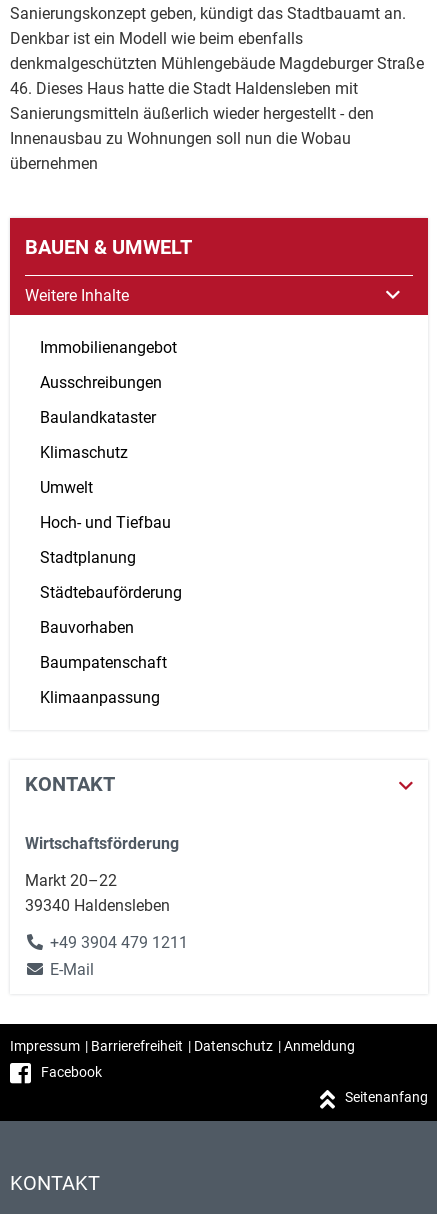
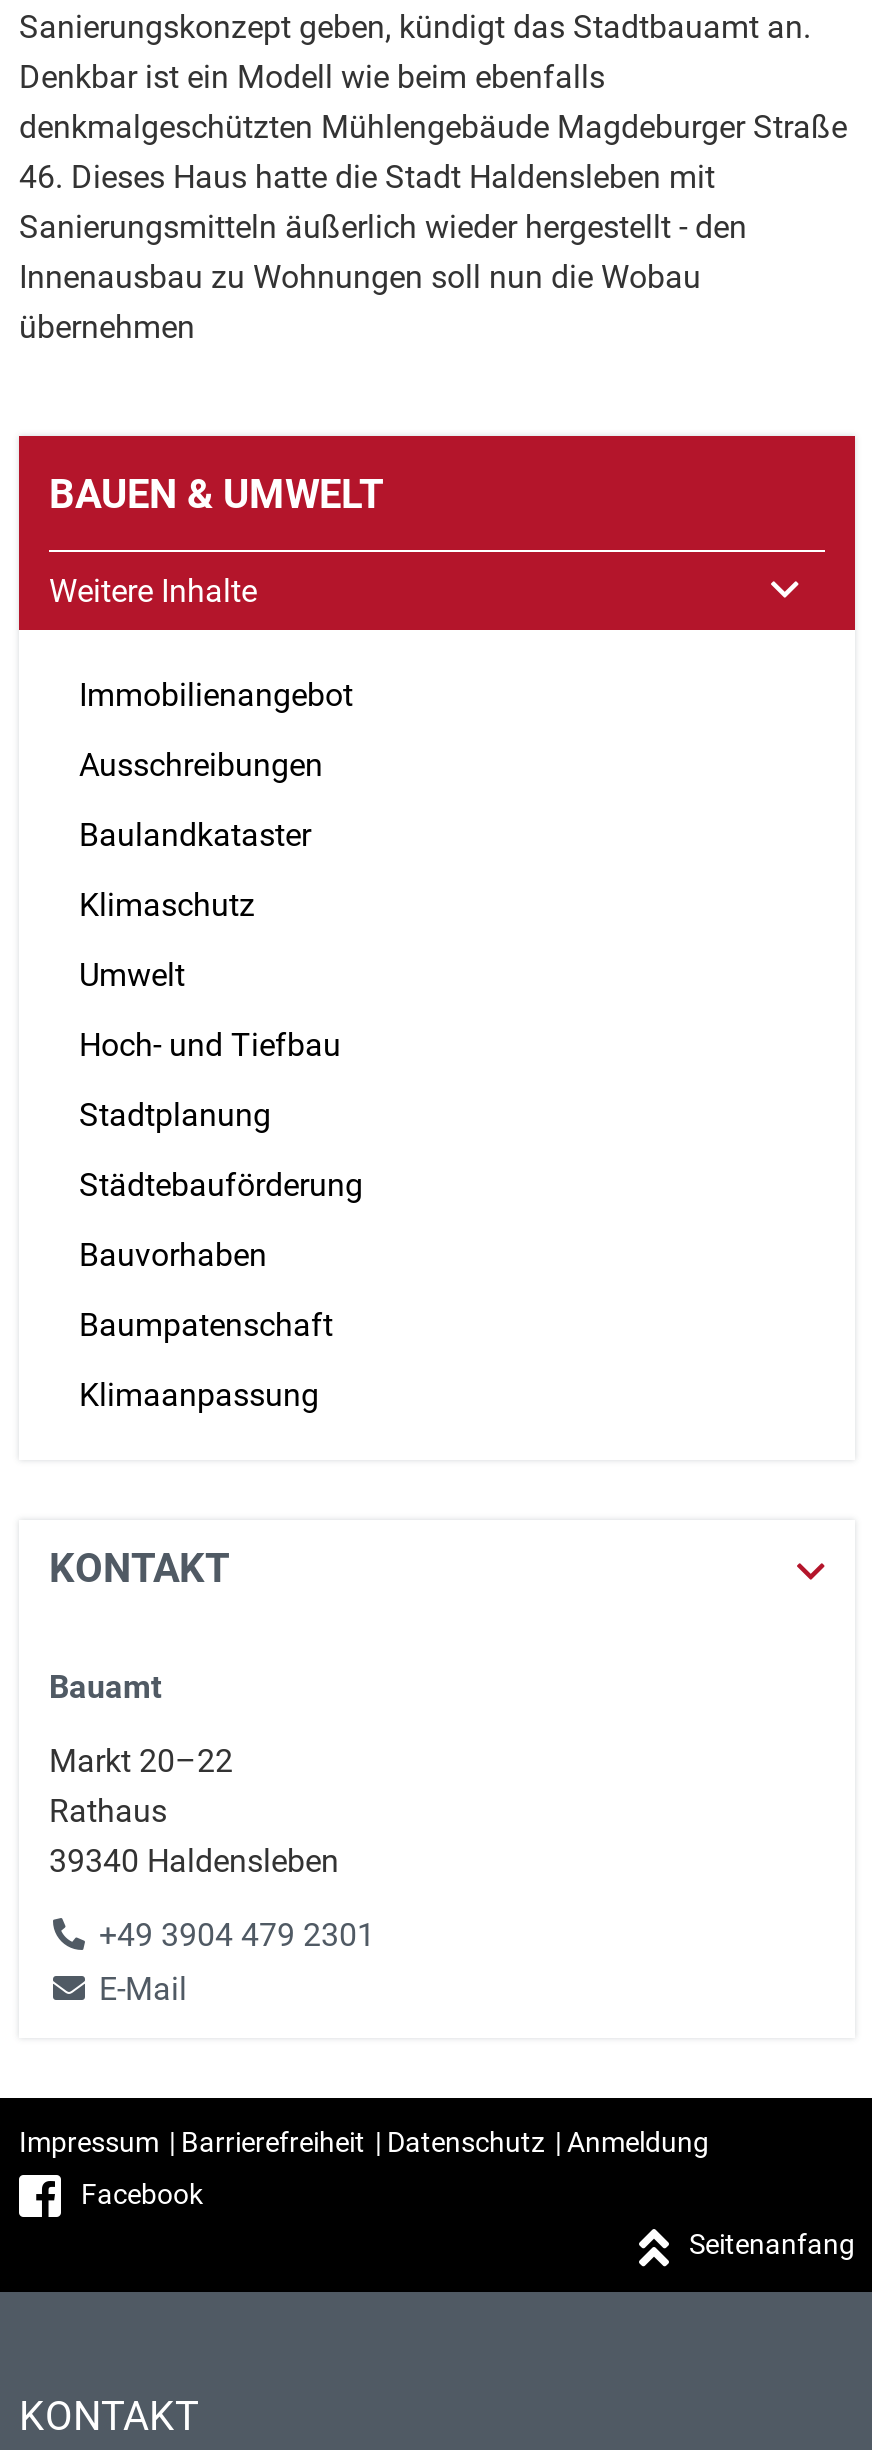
- Wirtschaftsförderung
+ Bauamt

+ Rathaus

- +49 3904 479 1211
+ +49 3904 479 2301
